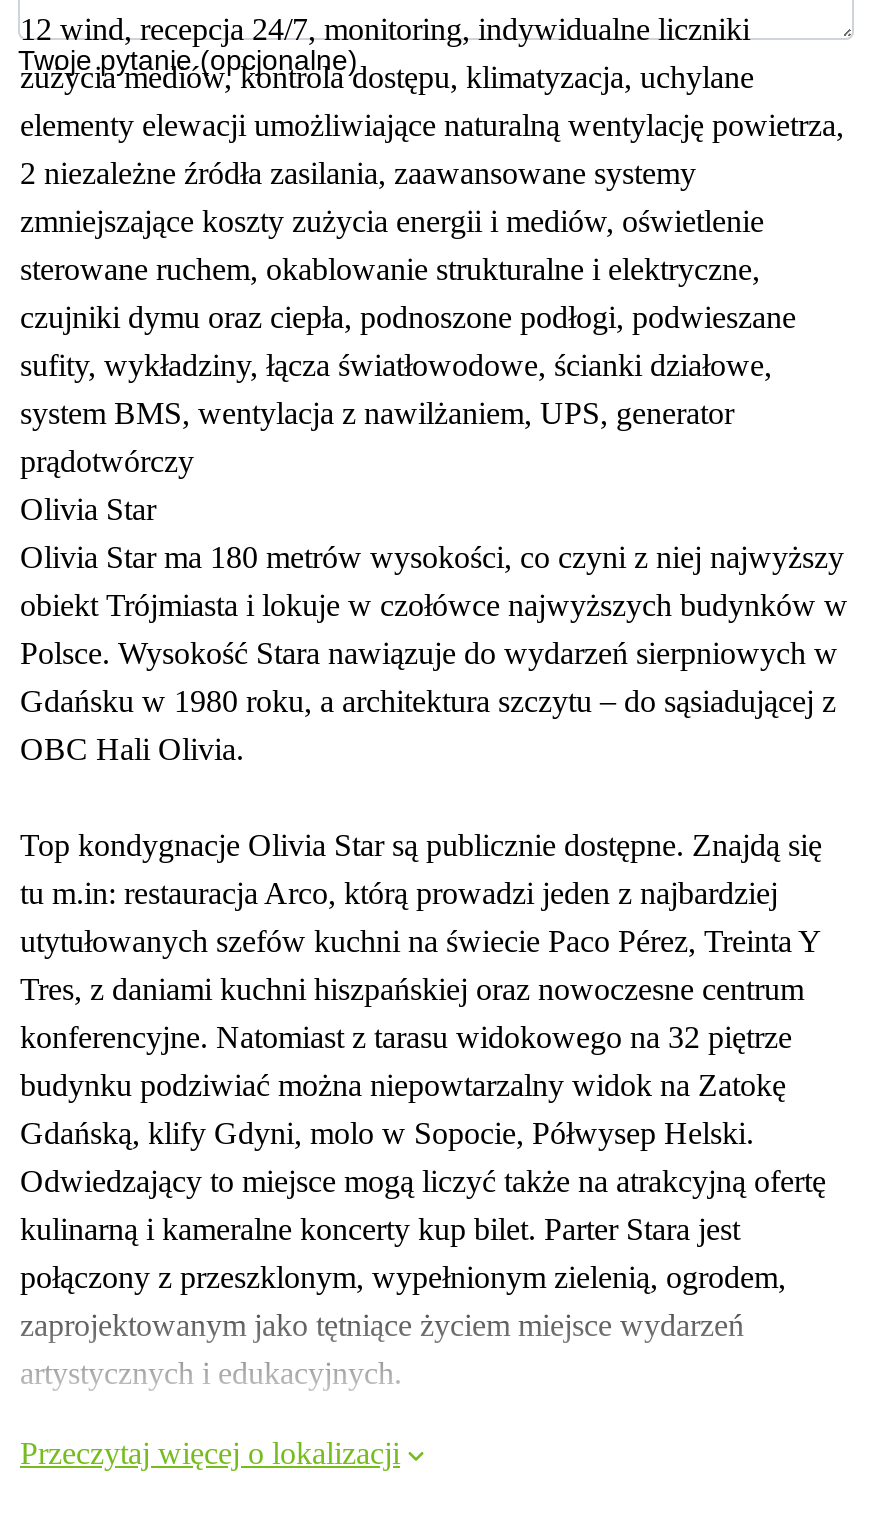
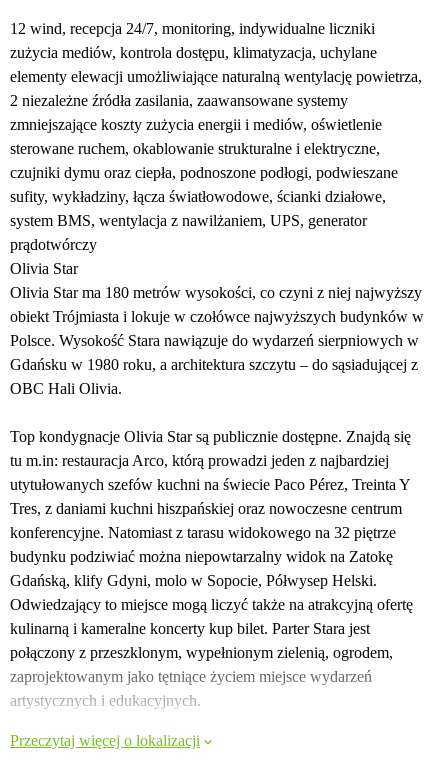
- Twoje pytanie (opcjonalne)
